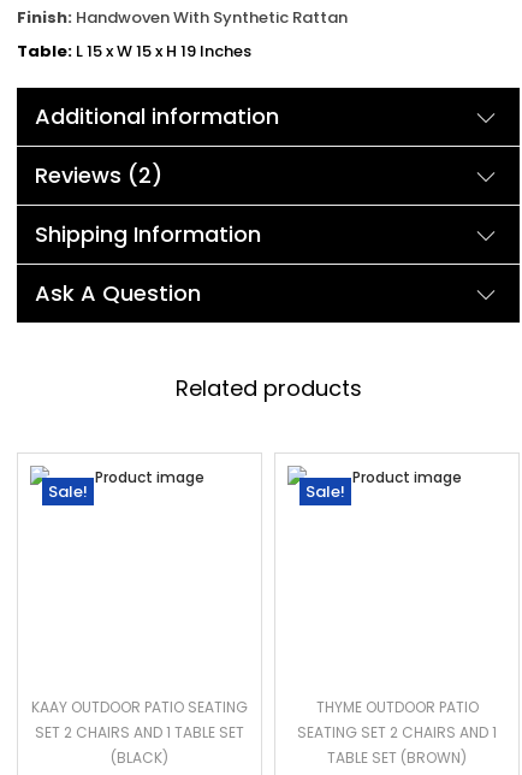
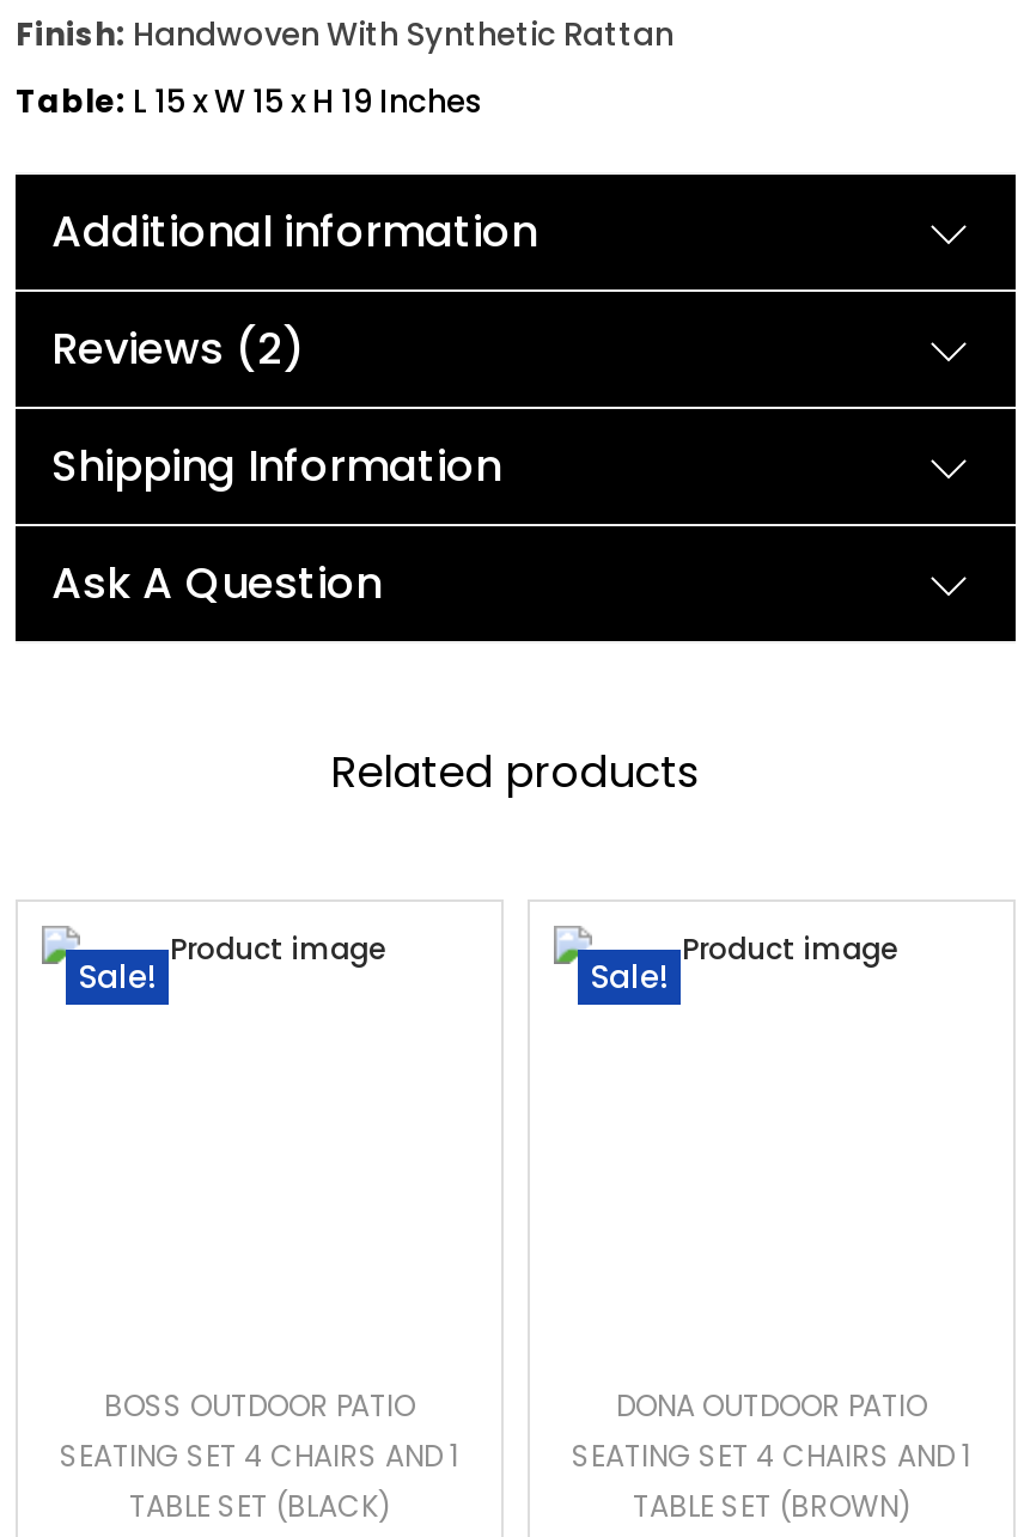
- KAAY OUTDOOR PATIO SEATING
- SET 2 CHAIRS AND 1 TABLE SET
- (BLACK)
+ BOSS OUTDOOR PATIO
+ SEATING SET 4 CHAIRS AND 1
+ TABLE SET (BLACK)

- THYME OUTDOOR PATIO
+ DONA OUTDOOR PATIO

- SEATING SET 2 CHAIRS AND 1
+ SEATING SET 4 CHAIRS AND 1
